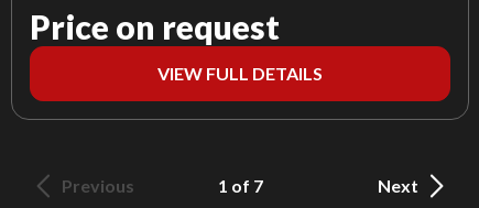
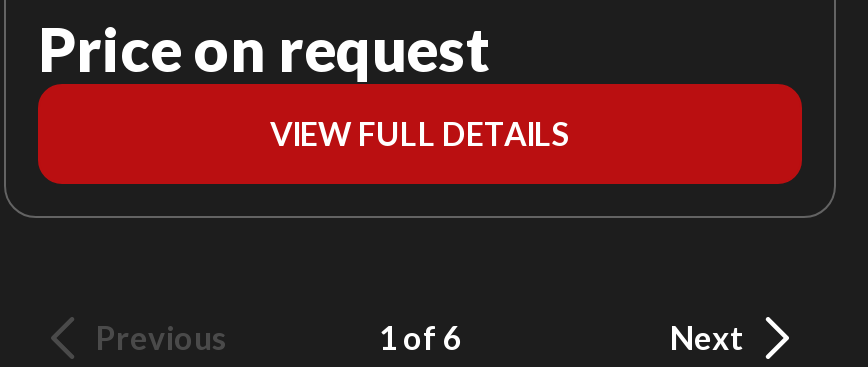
- 1 of 7
+ 1 of 6
